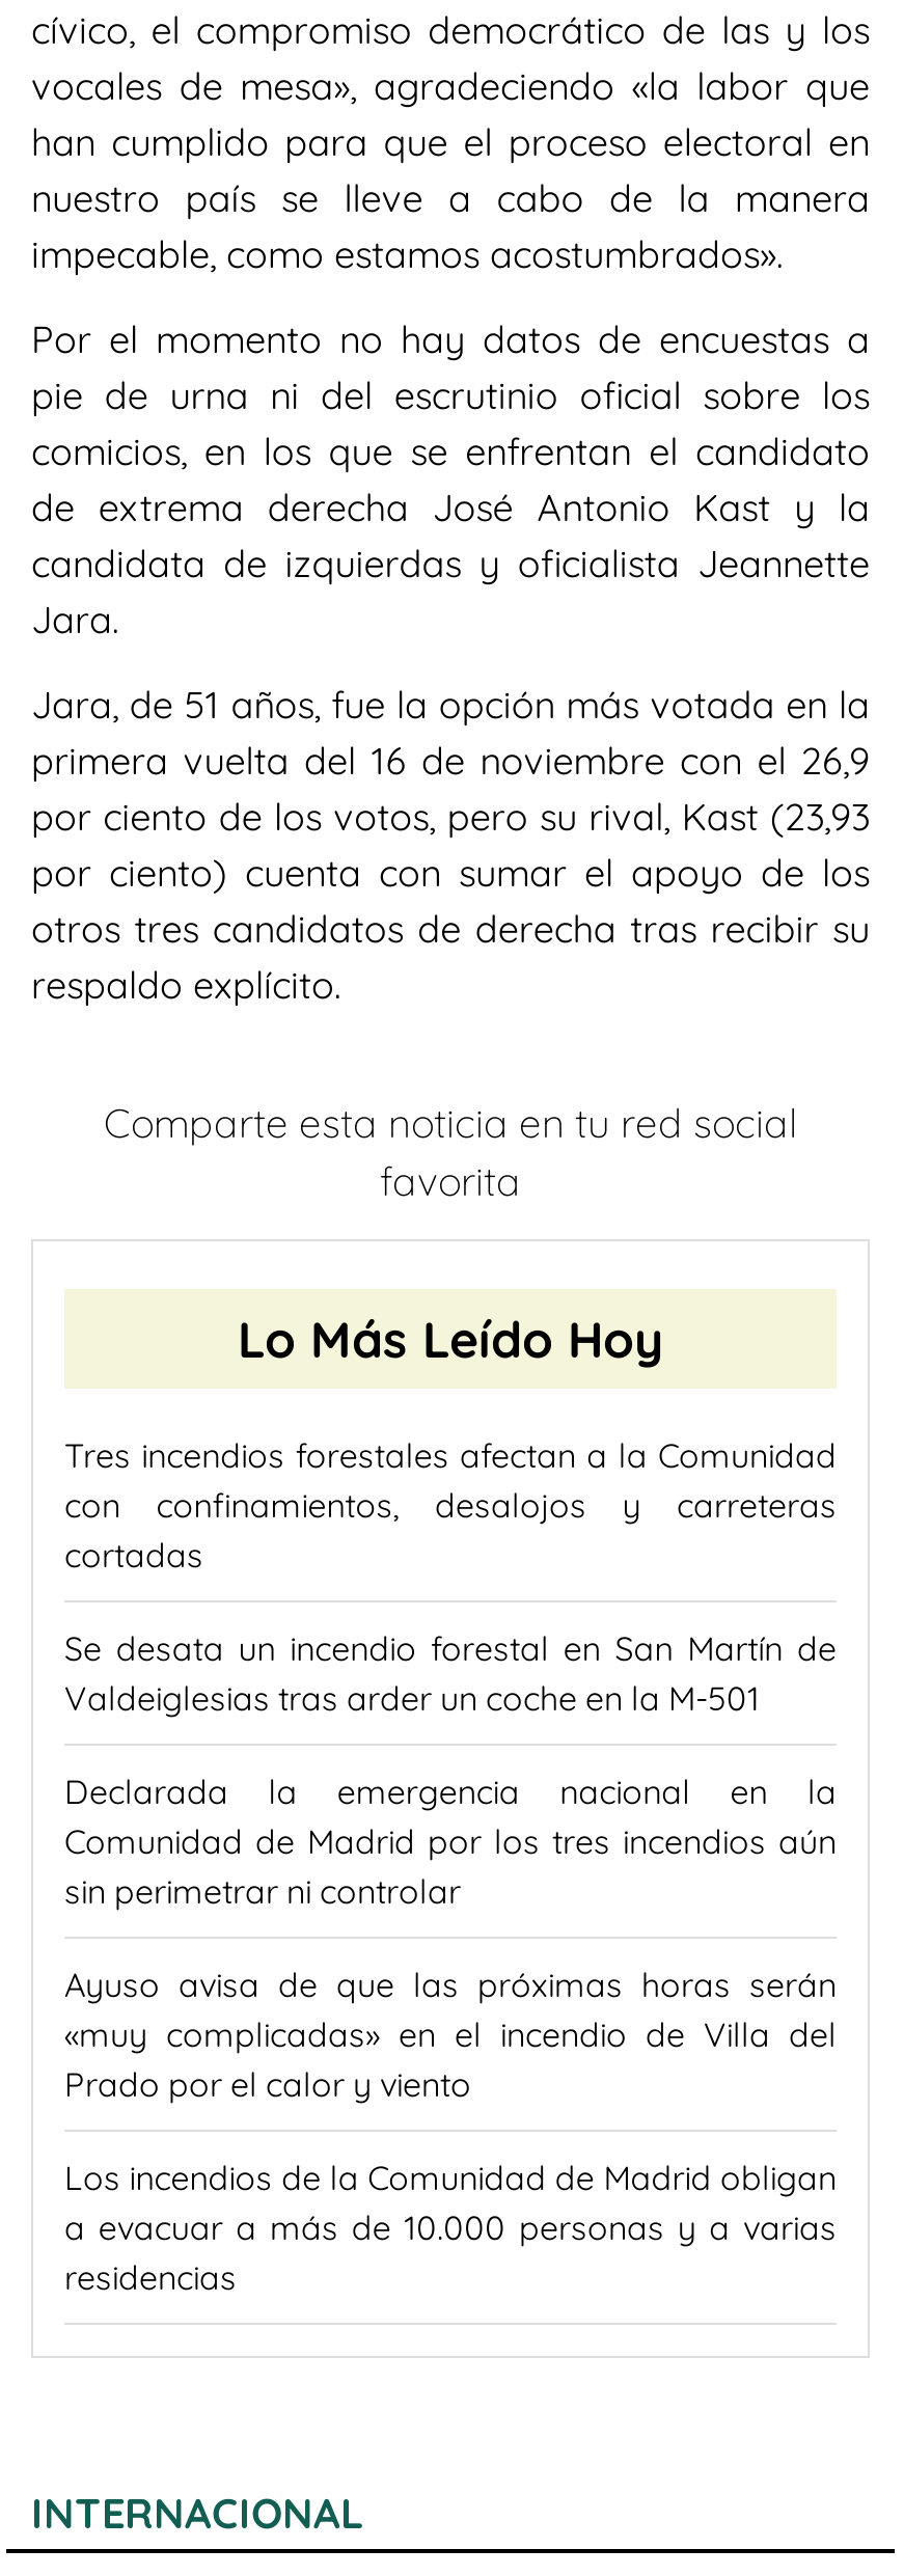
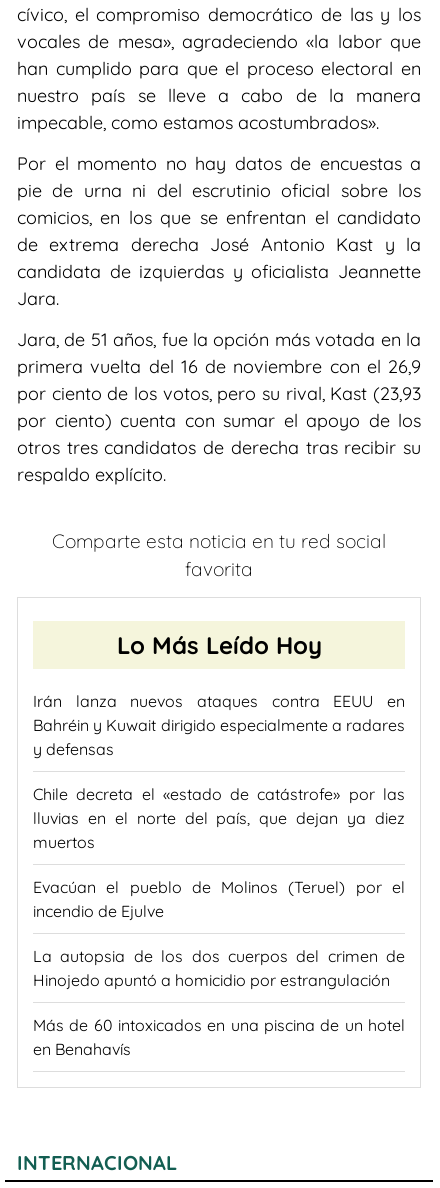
- Tres incendios forestales afectan a la Comunidad
- con confinamientos, desalojos y carreteras
- cortadas
+ Irán lanza nuevos ataques contra EEUU en
+ Bahréin y Kuwait dirigido especialmente a radares
+ y defensas

- Se desata un incendio forestal en San Martín de
- Valdeiglesias tras arder un coche en la M-501
+ Chile decreta el «estado de catástrofe» por las
+ lluvias en el norte del país, que dejan ya diez
+ muertos

- Declarada la emergencia nacional en la
- Comunidad de Madrid por los tres incendios aún
- sin perimetrar ni controlar
+ Evacúan el pueblo de Molinos (Teruel) por el
+ incendio de Ejulve

- Ayuso avisa de que las próximas horas serán
- «muy complicadas» en el incendio de Villa del
- Prado por el calor y viento
+ La autopsia de los dos cuerpos del crimen de
+ Hinojedo apuntó a homicidio por estrangulación

- Los incendios de la Comunidad de Madrid obligan
- a evacuar a más de 10.000 personas y a varias
- residencias
+ Más de 60 intoxicados en una piscina de un hotel
+ en Benahavís
